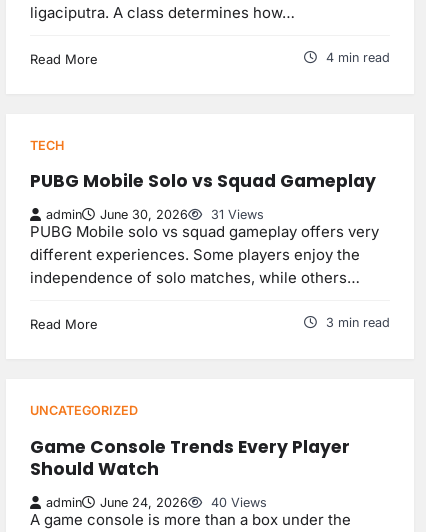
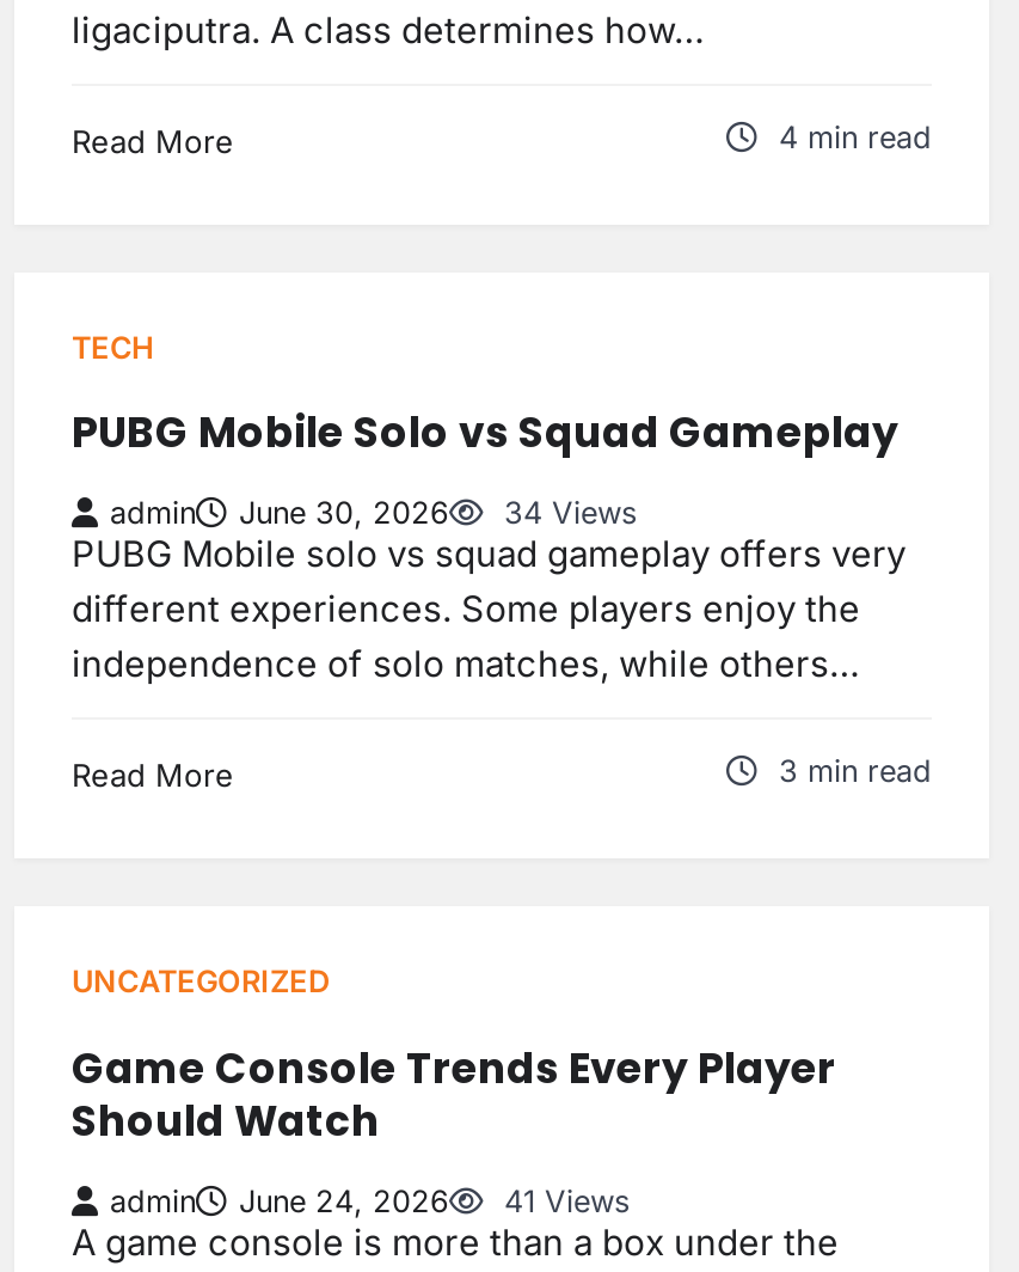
- admin June 30, 2026 31 Views
+ admin June 30, 2026 34 Views

- admin June 24, 2026 40 Views
+ admin June 24, 2026 41 Views
